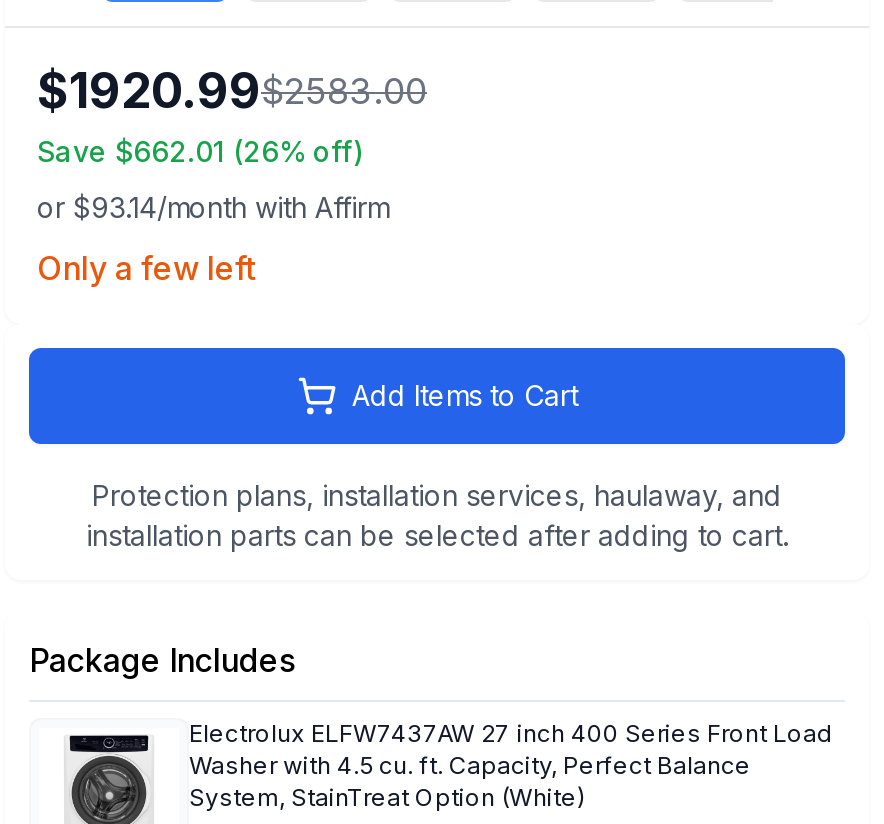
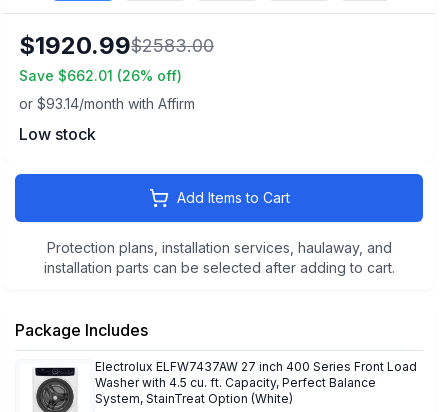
- Only a few left
+ Low stock
